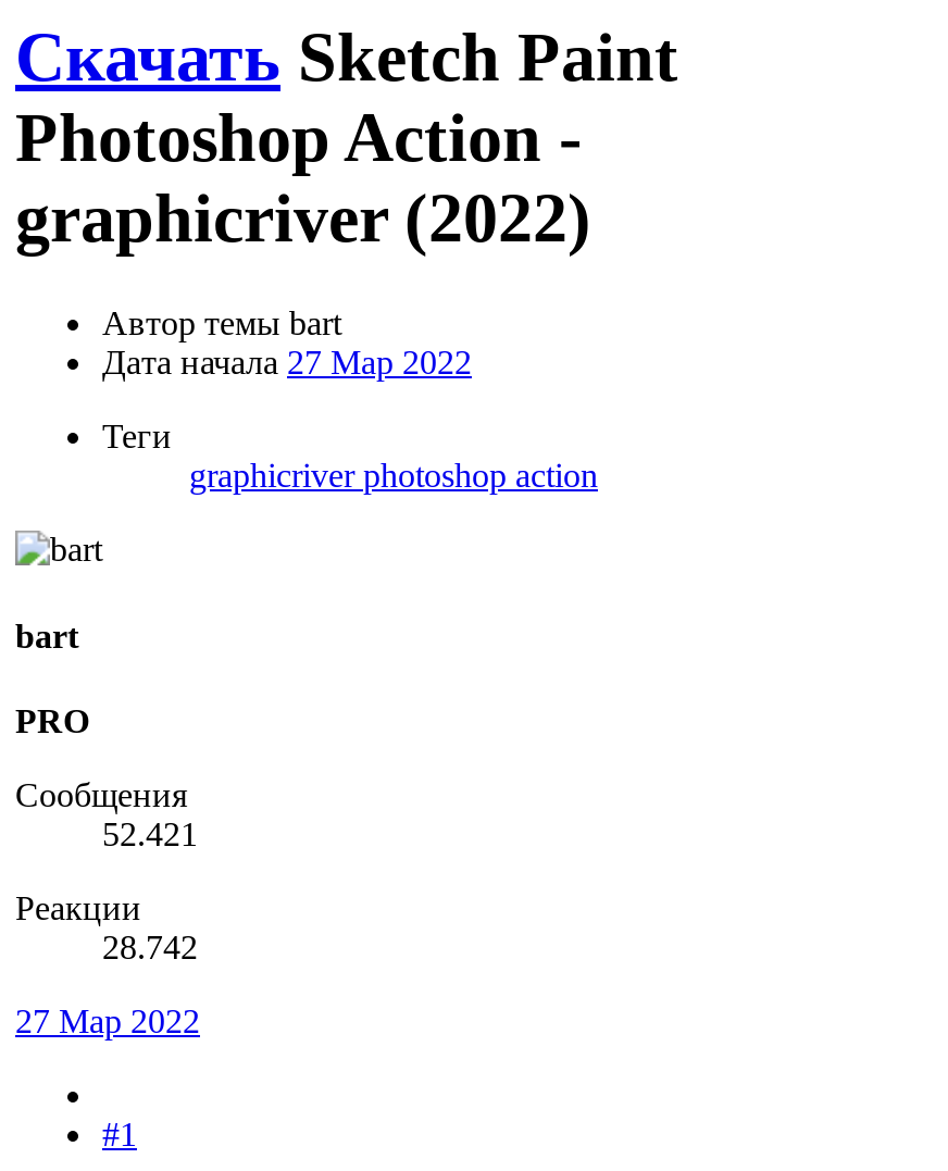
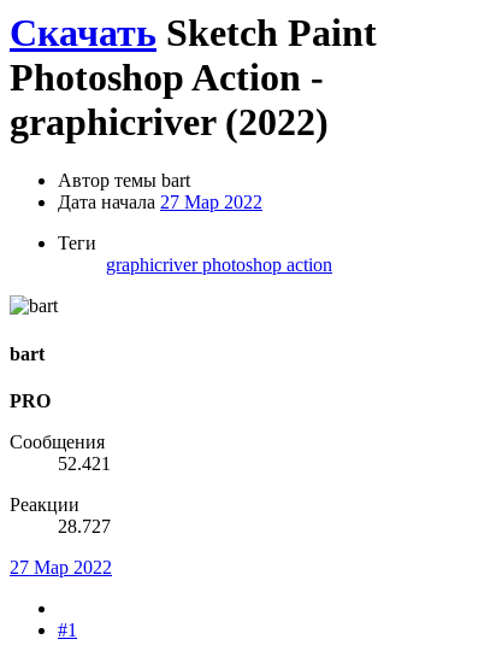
- 28.742
+ 28.727
